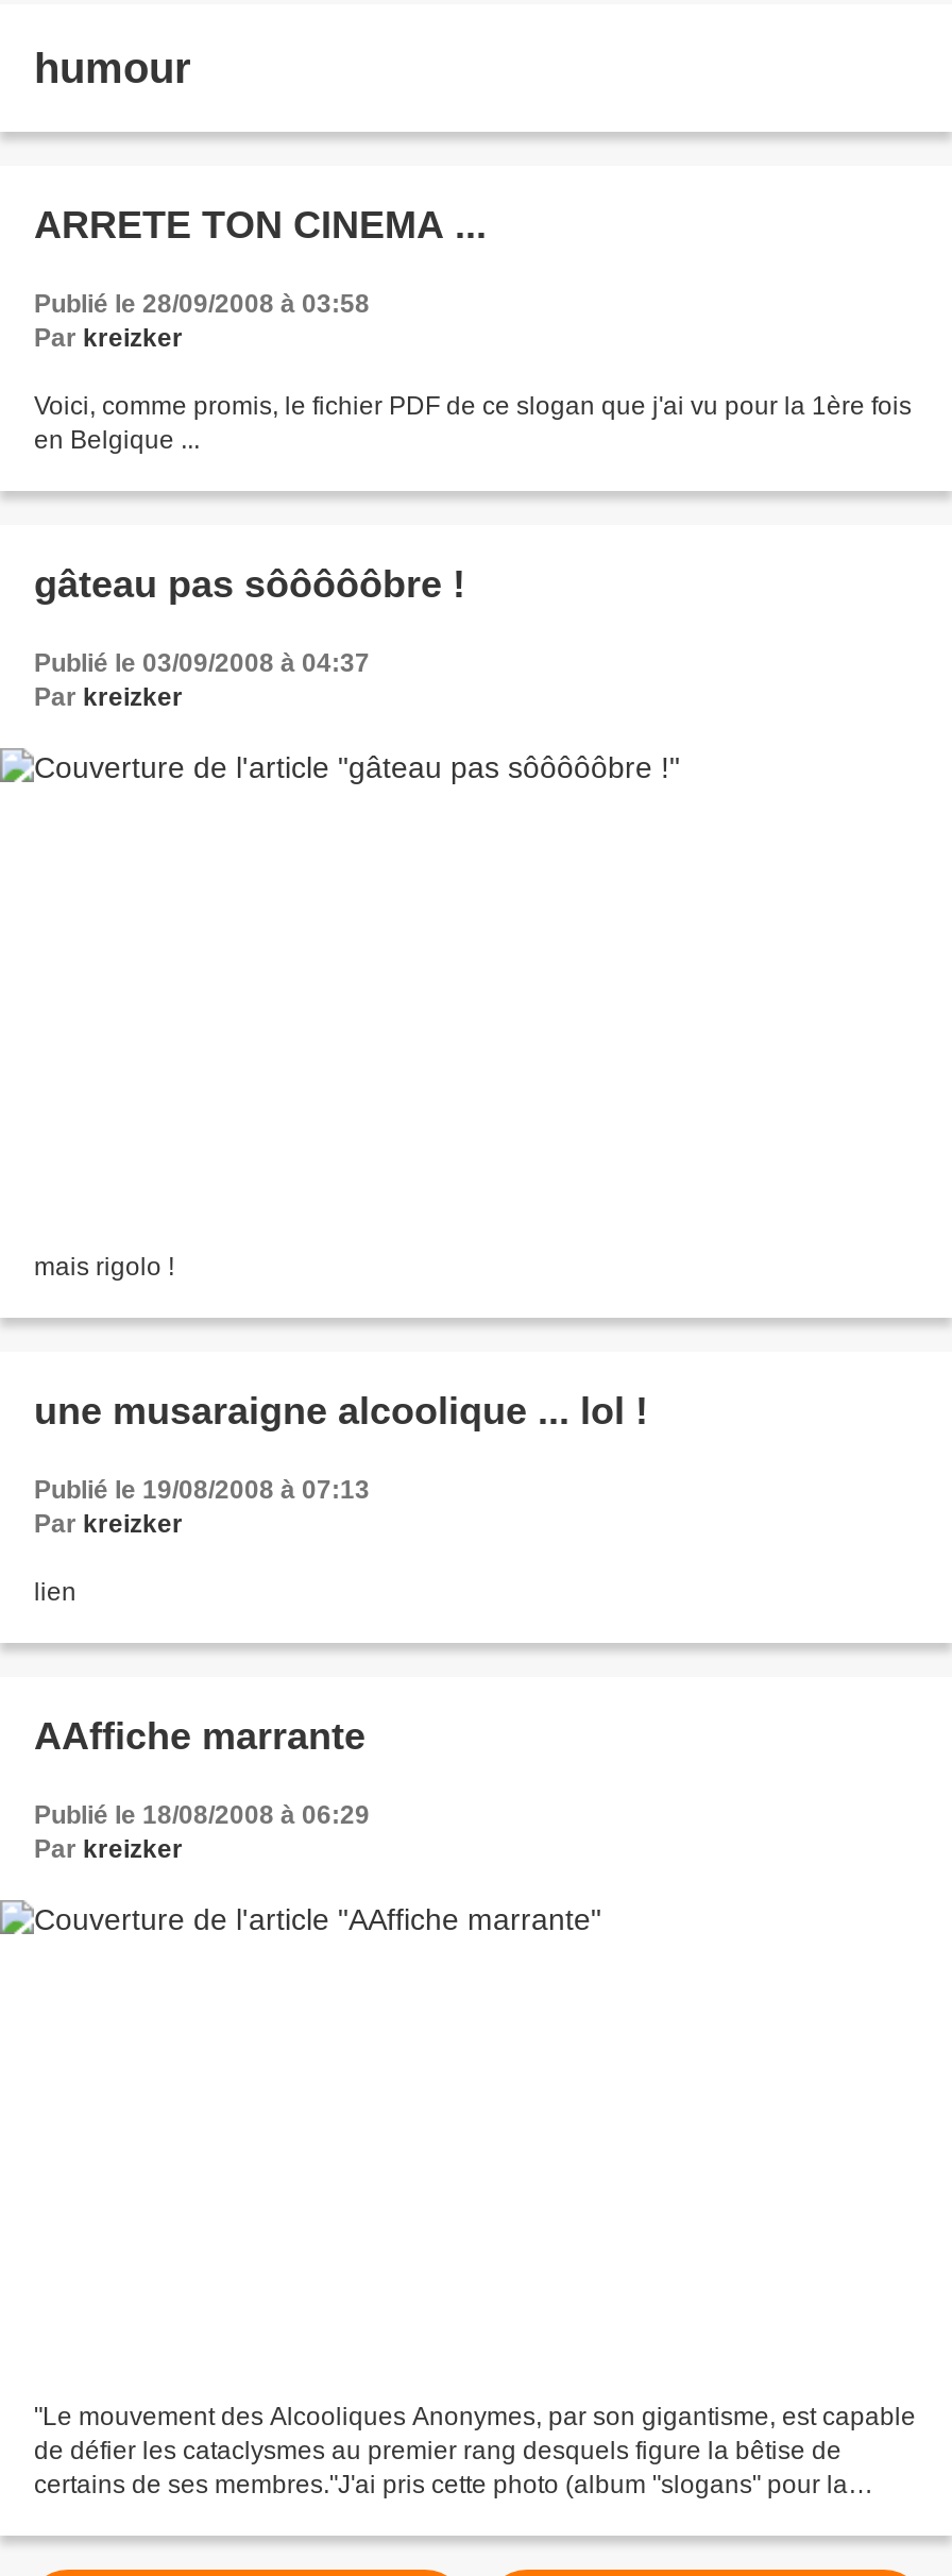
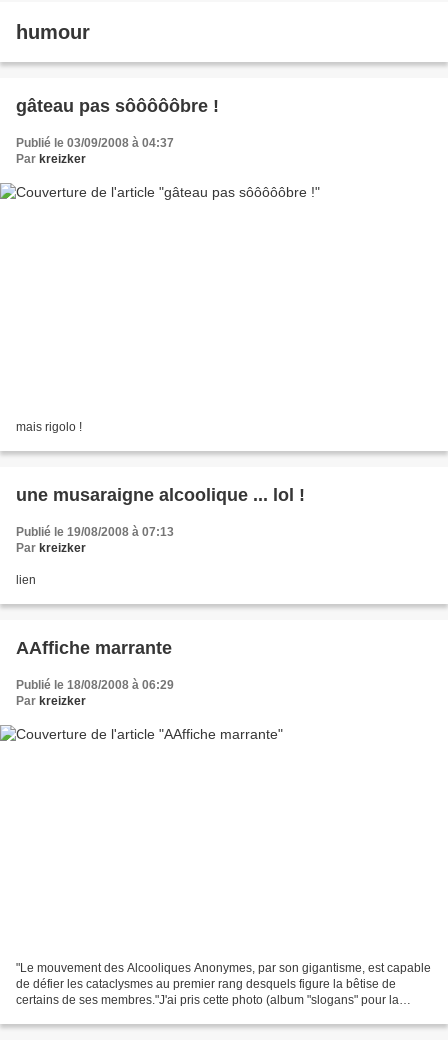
- ARRETE TON CINEMA ...
- Publié le 28/09/2008 à 03:58
- Par kreizker
- Voici, comme promis, le fichier PDF de ce slogan que j'ai vu pour la 1ère fois
- en Belgique ...
